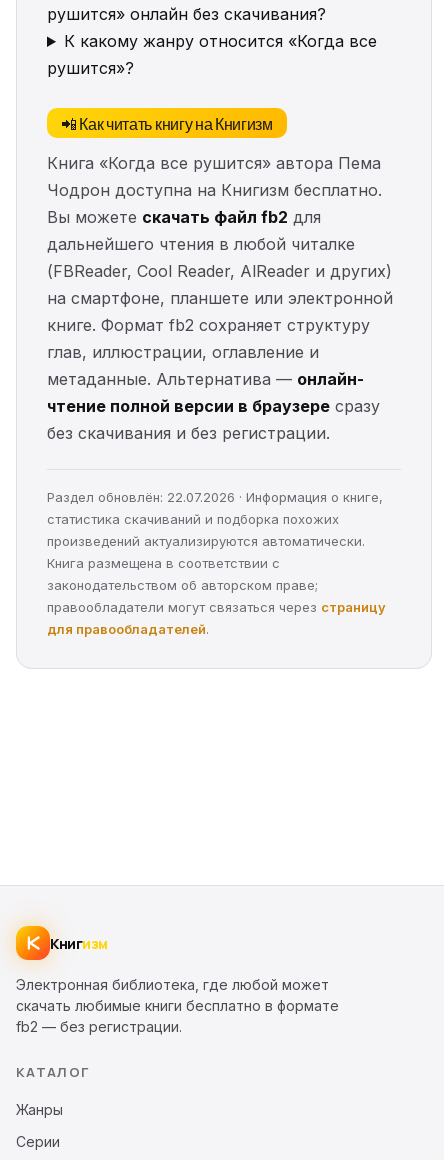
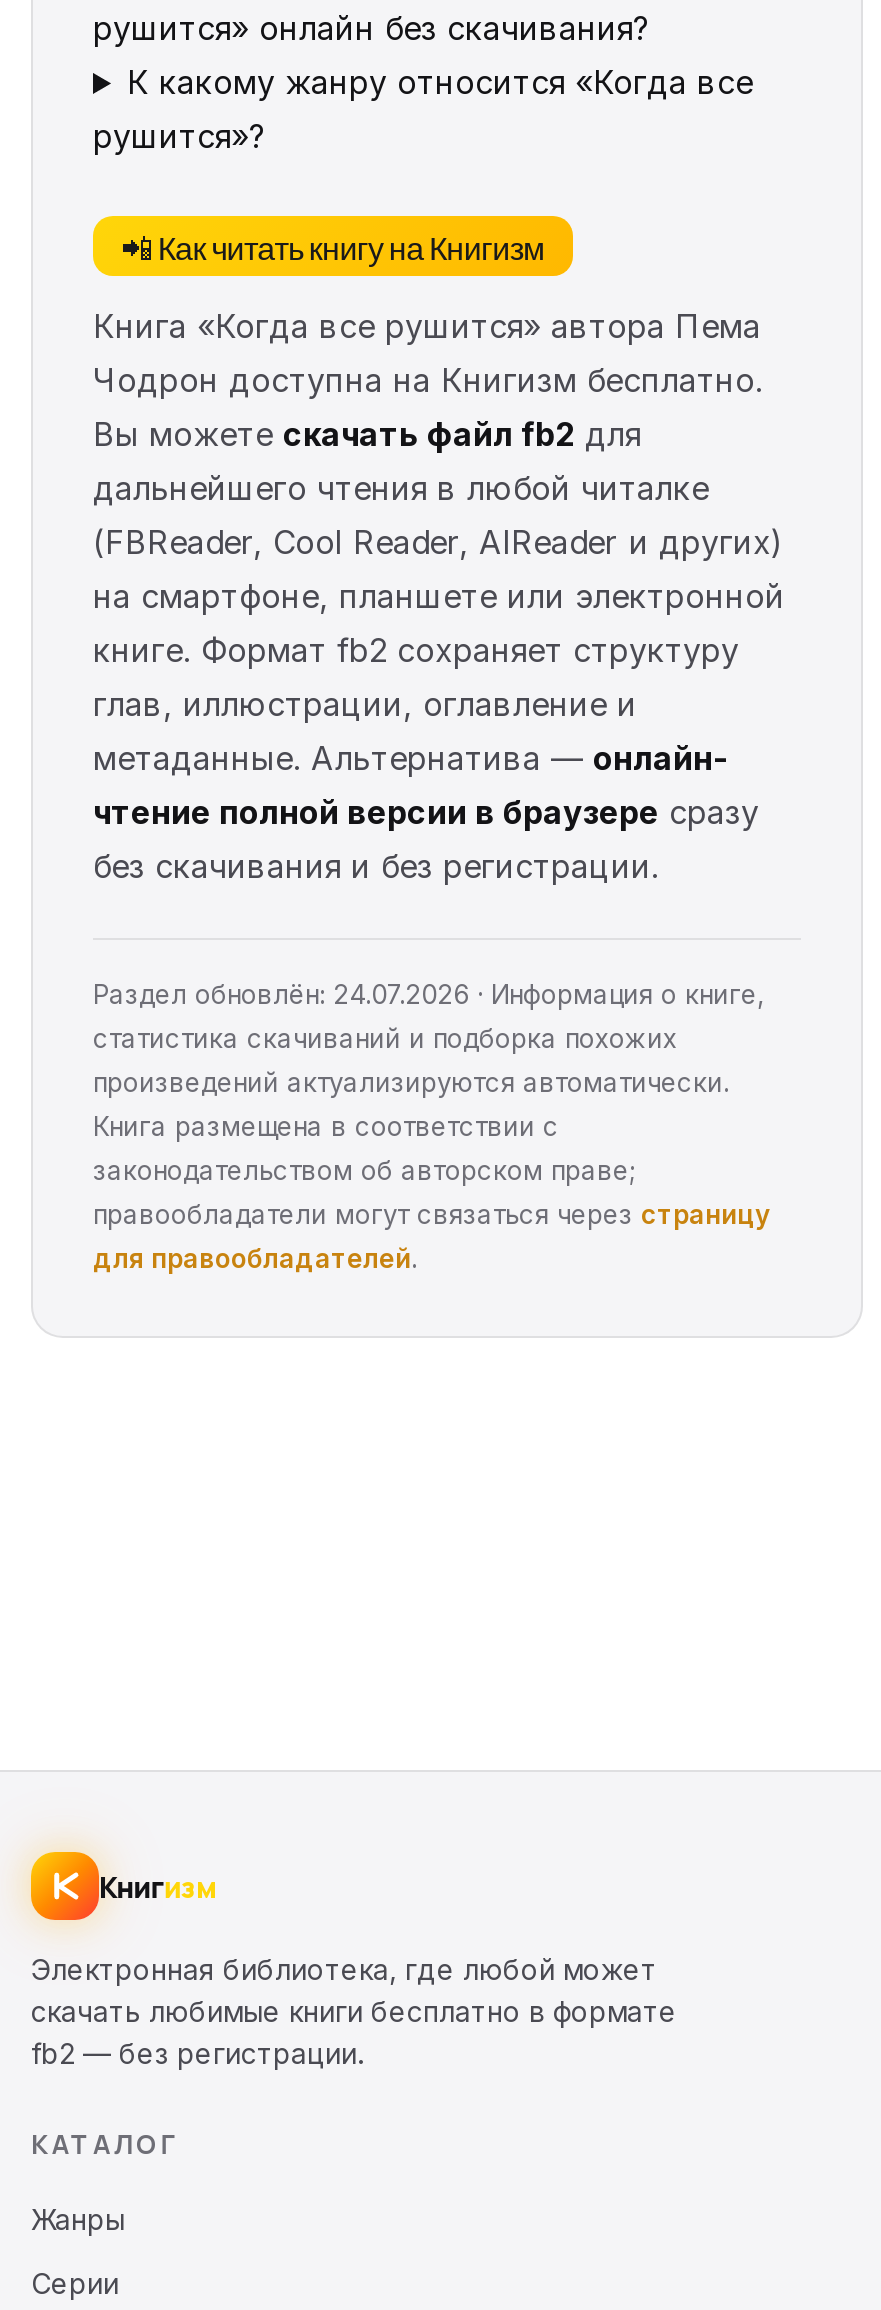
- Раздел обновлён: 22.07.2026 · Информация о книге,
+ Раздел обновлён: 24.07.2026 · Информация о книге,
